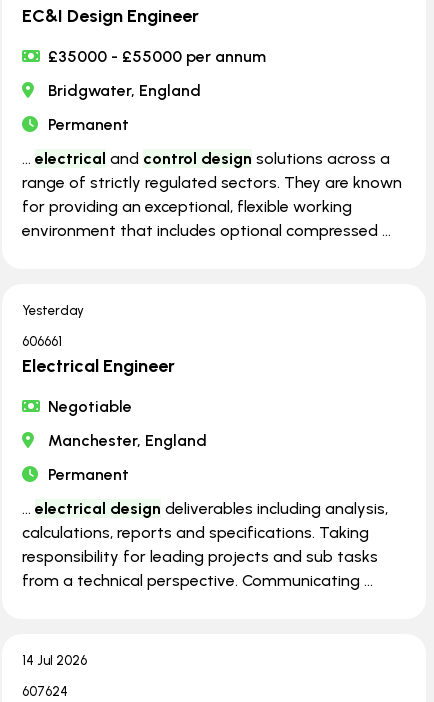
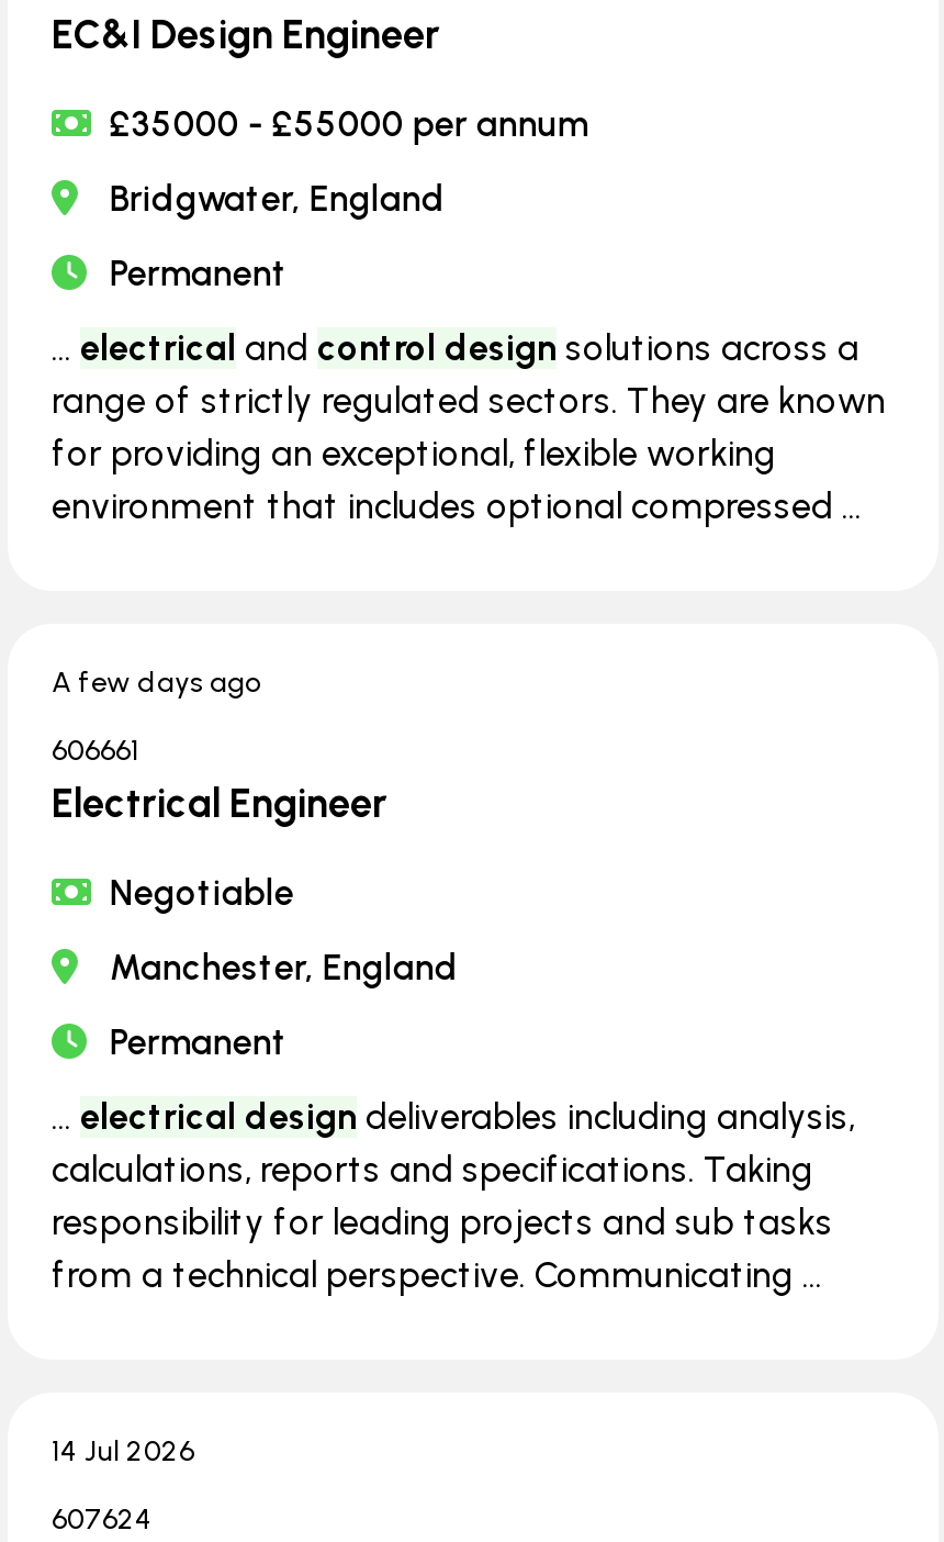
- Yesterday
+ A few days ago
